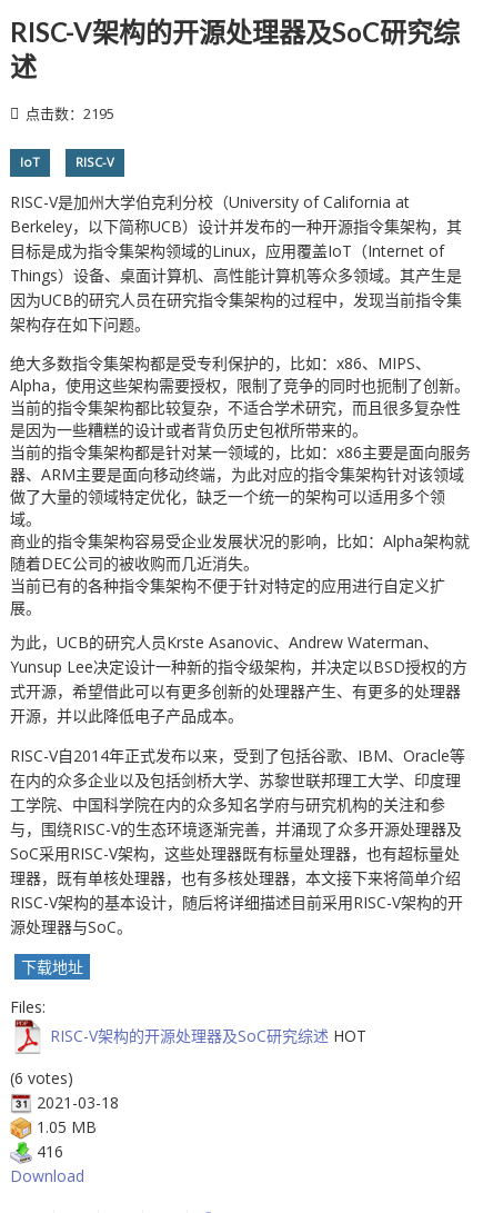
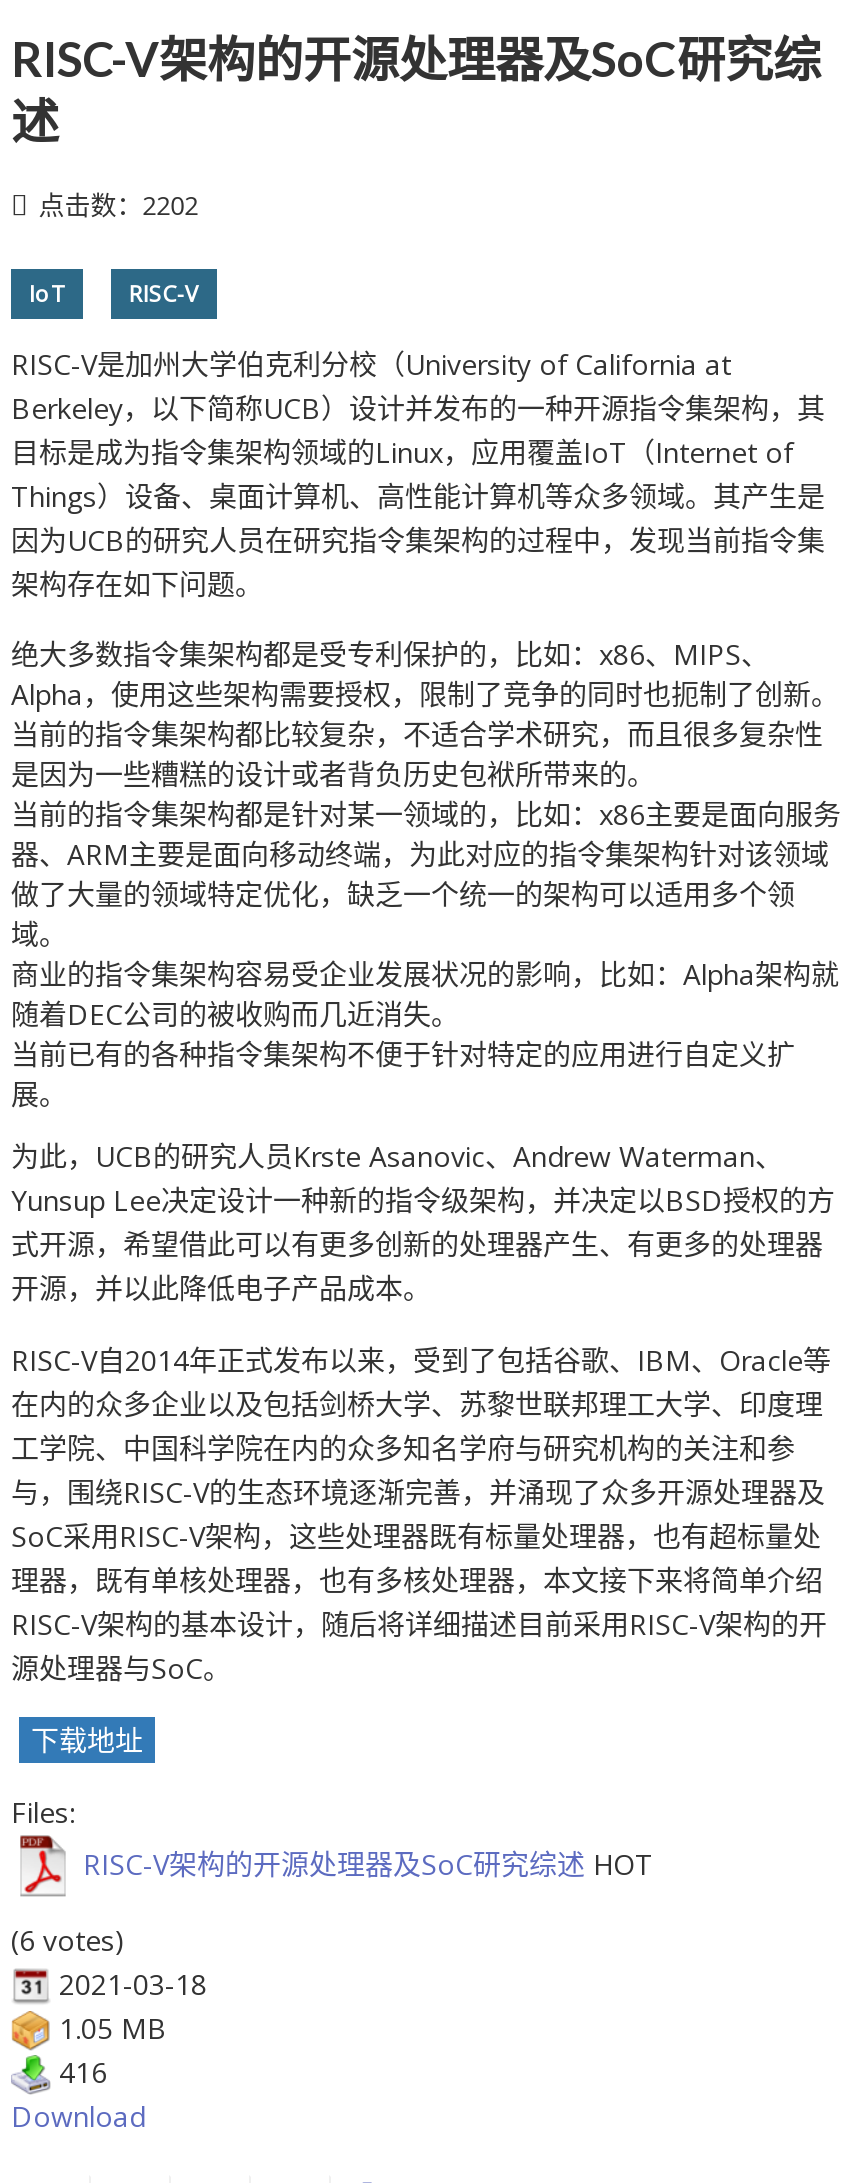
- 点击数：2195
+ 点击数：2202
